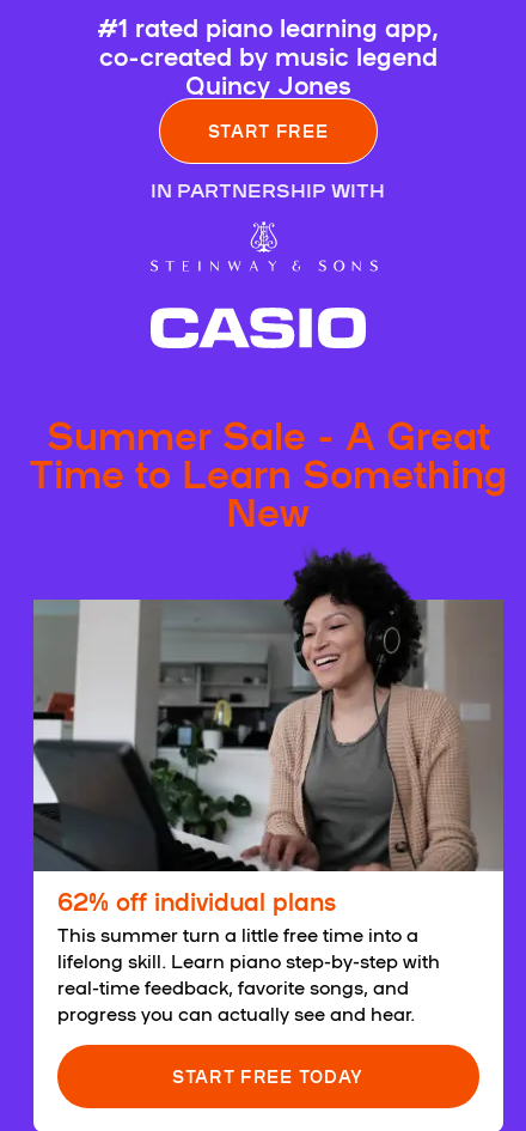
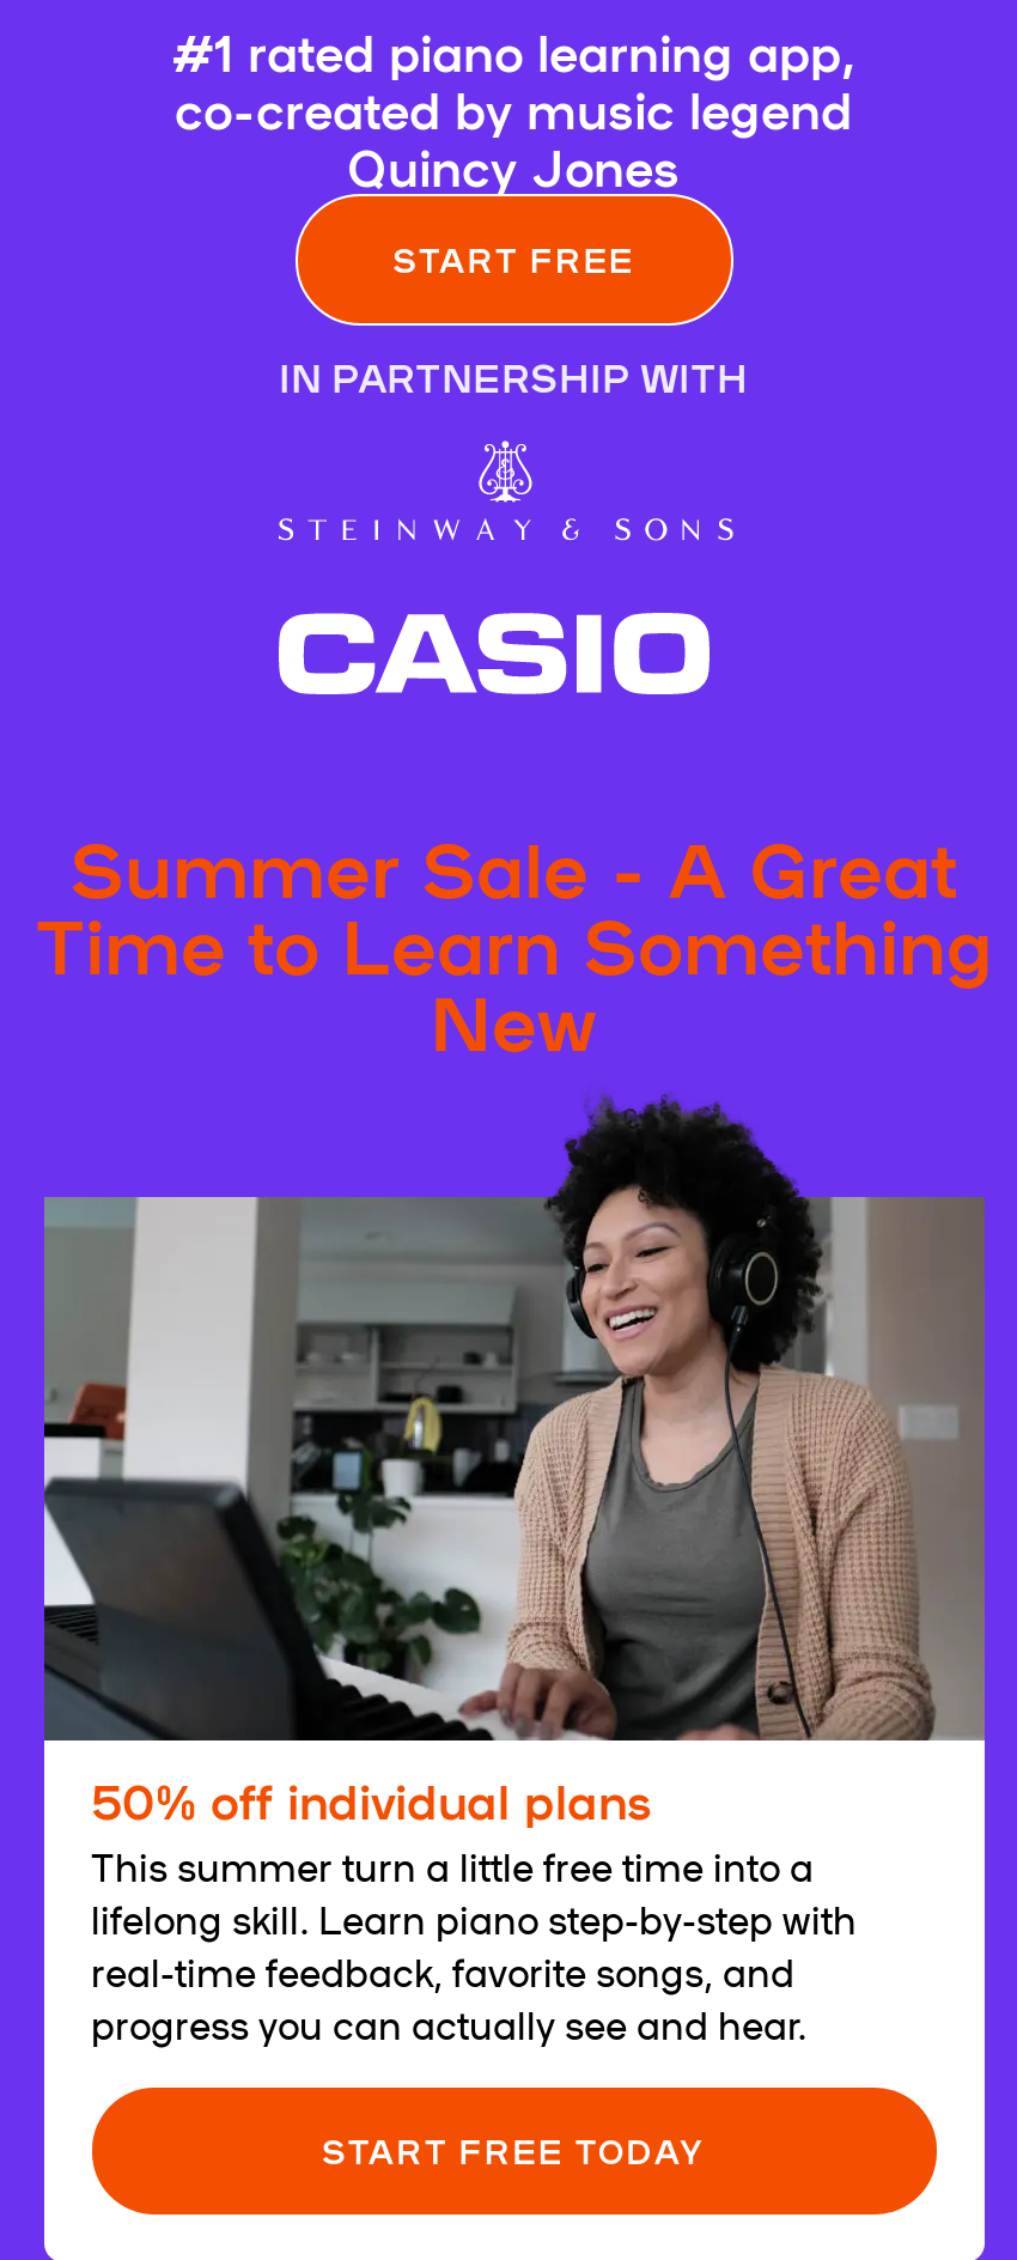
- 62% off individual plans
+ 50% off individual plans
